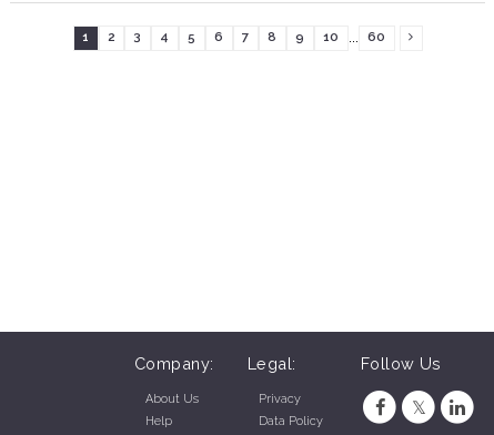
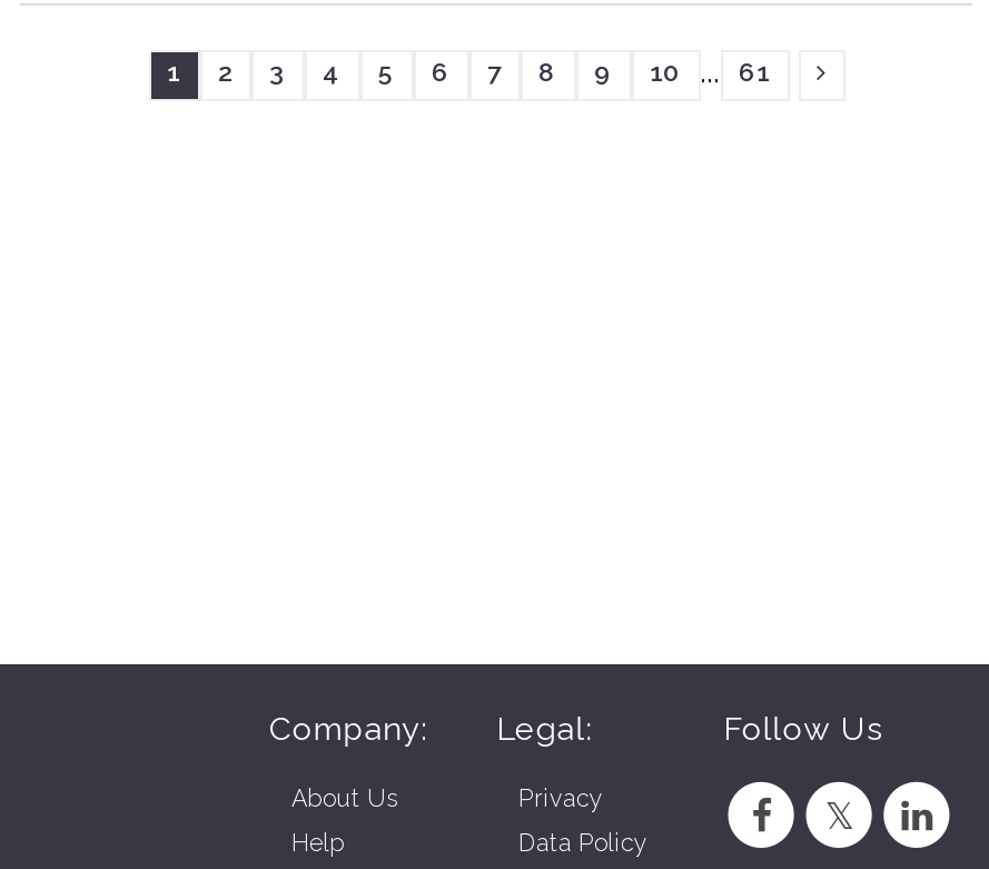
- 60
+ 61
